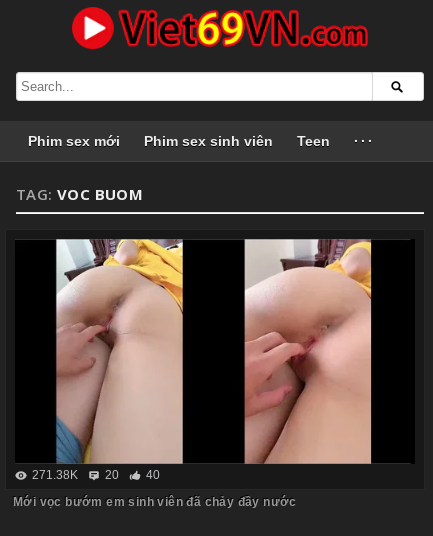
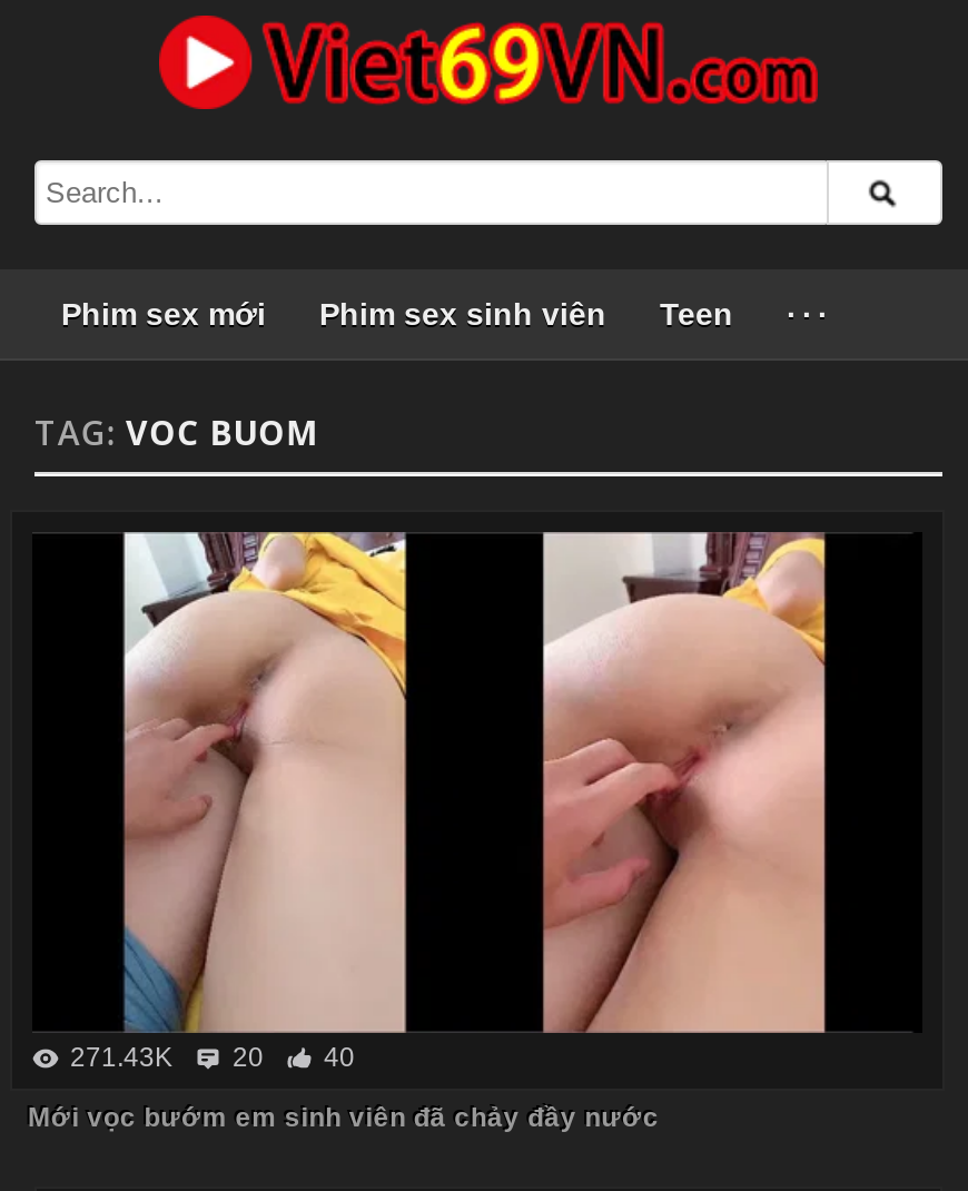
- 271.38K 20 40
+ 271.43K 20 40
